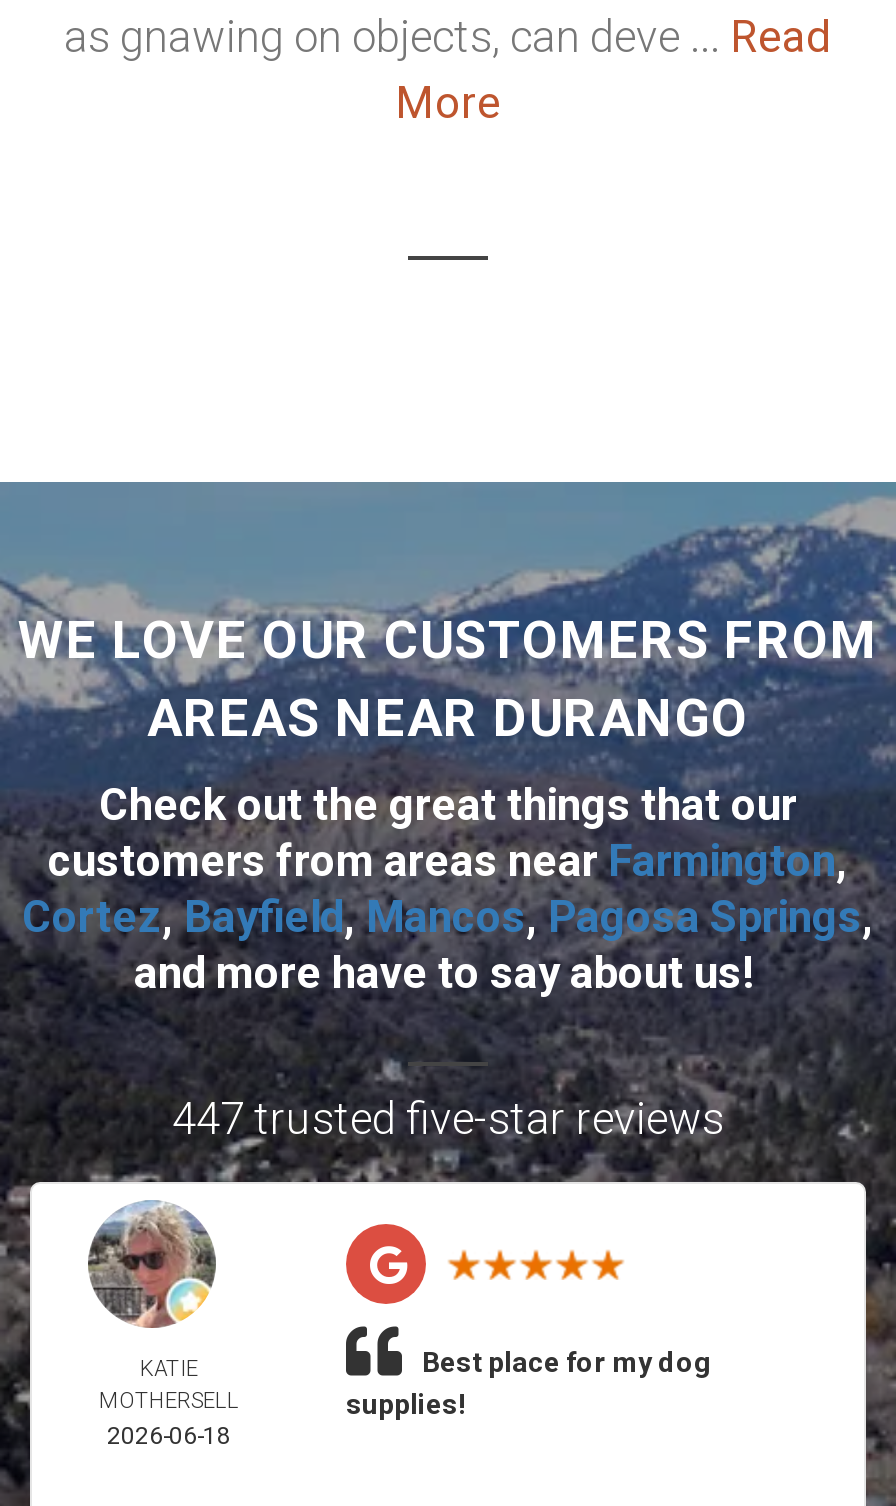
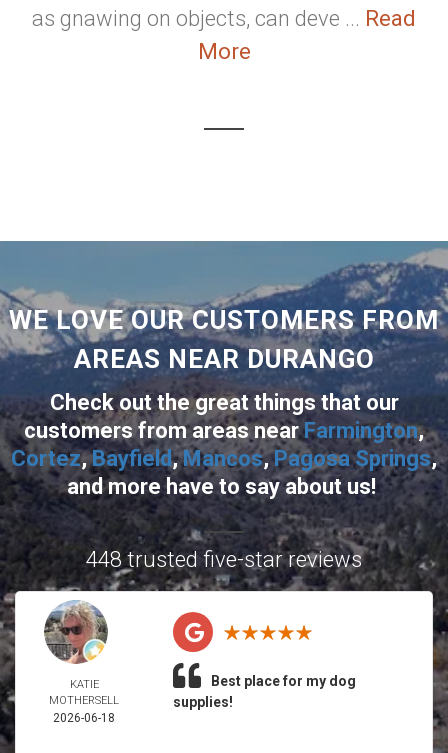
- 447 trusted five-star reviews
+ 448 trusted five-star reviews
